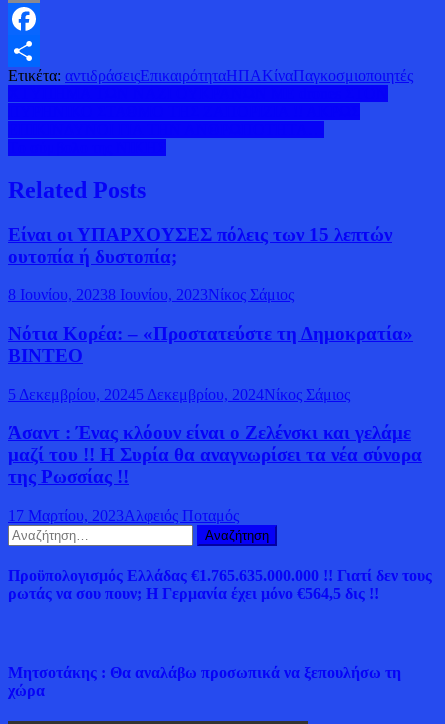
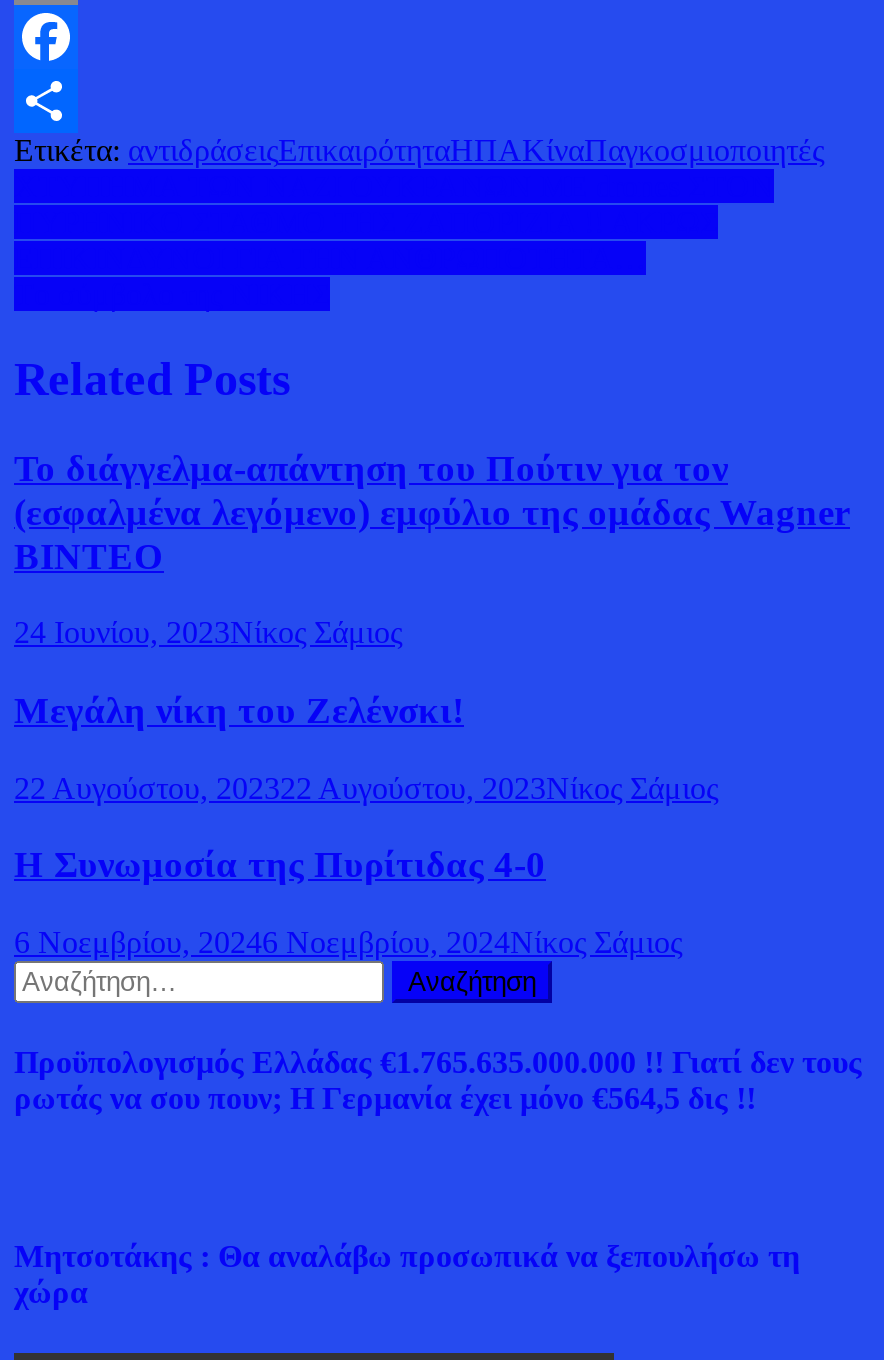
- Είναι οι ΥΠΑΡΧΟΥΣΕΣ πόλεις των 15 λεπτών
- ουτοπία ή δυστοπία;
+ Το διάγγελμα-απάντηση του Πούτιν για τον
+ (εσφαλμένα λεγόμενο) εμφύλιο της ομάδας Wagner
+ BINTEO

- 8 Ιουνίου, 20238 Ιουνίου, 2023Νίκος Σάμιος
+ 24 Ιουνίου, 2023Νίκος Σάμιος

- Νότια Κορέα: – «Προστατεύστε τη Δημοκρατία»
- ΒΙΝΤΕΟ
+ Μεγάλη νίκη του Ζελένσκι!

- 5 Δεκεμβρίου, 20245 Δεκεμβρίου, 2024Νίκος Σάμιος
+ 22 Αυγούστου, 202322 Αυγούστου, 2023Νίκος Σάμιος

- Άσαντ : Ένας κλόουν είναι ο Ζελένσκι και γελάμε
- μαζί του !! Η Συρία θα αναγνωρίσει τα νέα σύνορα
- της Ρωσσίας !!
+ Η Συνωμοσία της Πυρίτιδας 4-0

- 17 Μαρτίου, 2023Αλφειός Ποταμός
+ 6 Νοεμβρίου, 20246 Νοεμβρίου, 2024Νίκος Σάμιος
